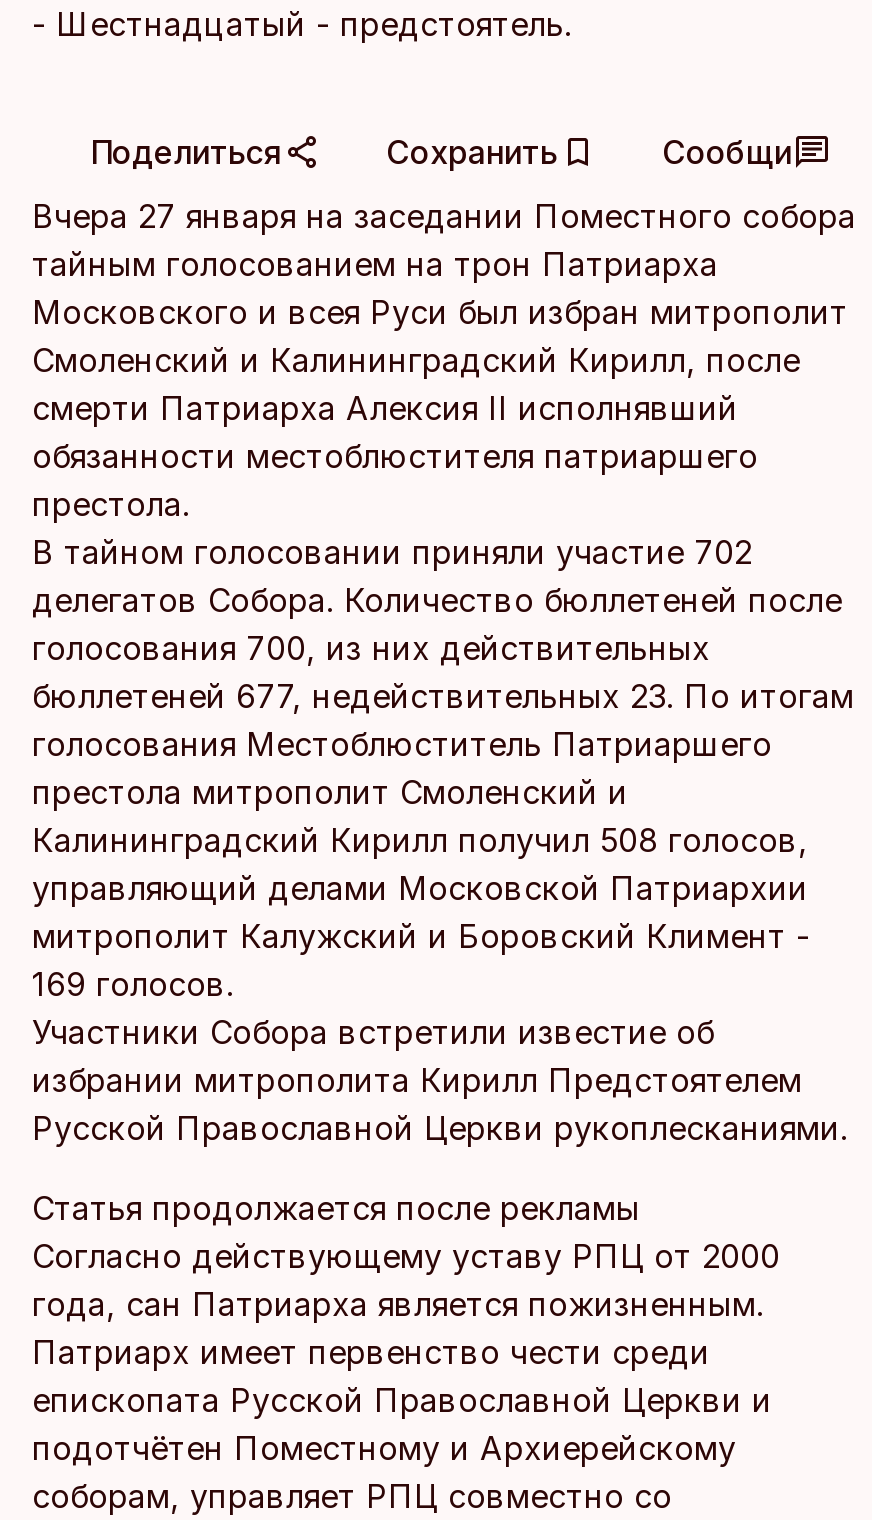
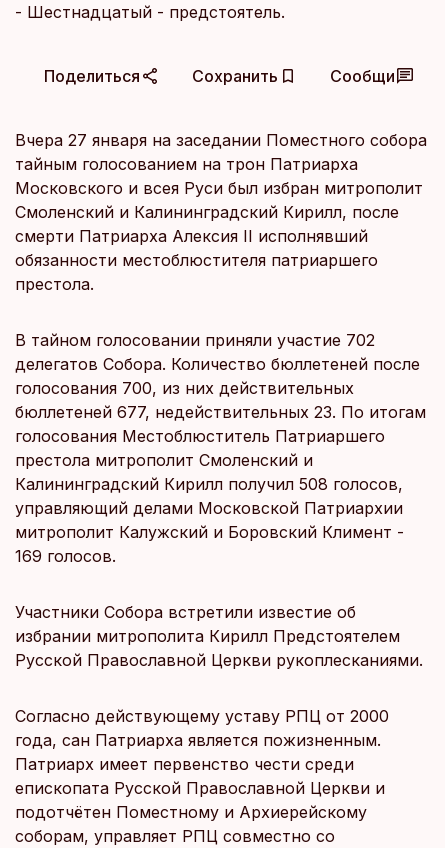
- Статья продолжается после рекламы
